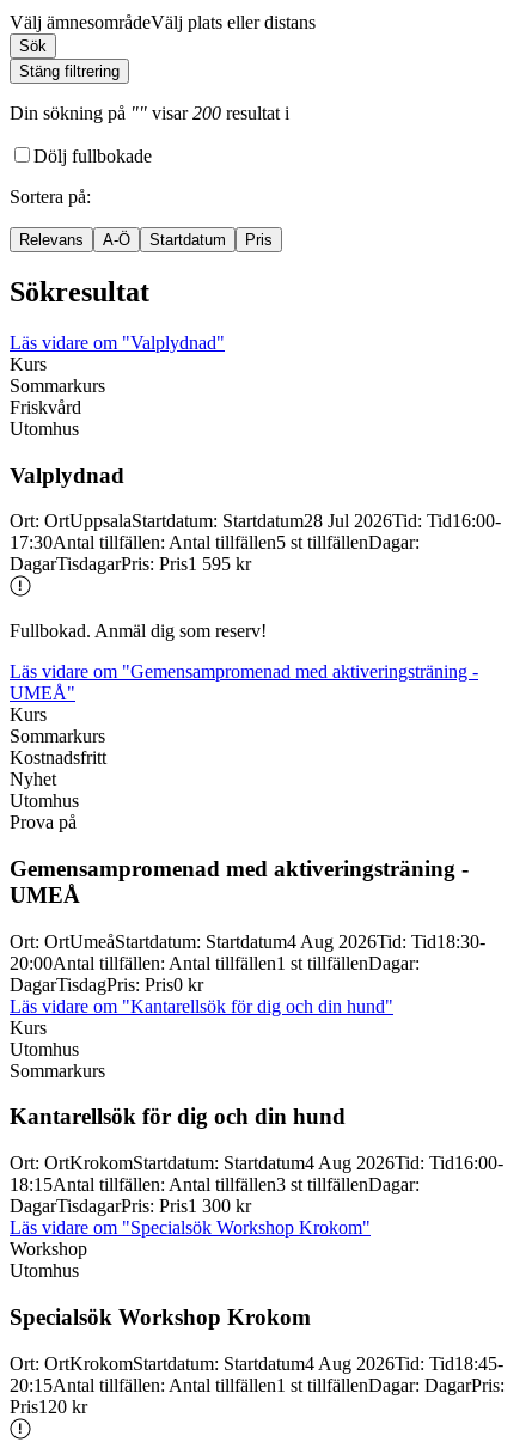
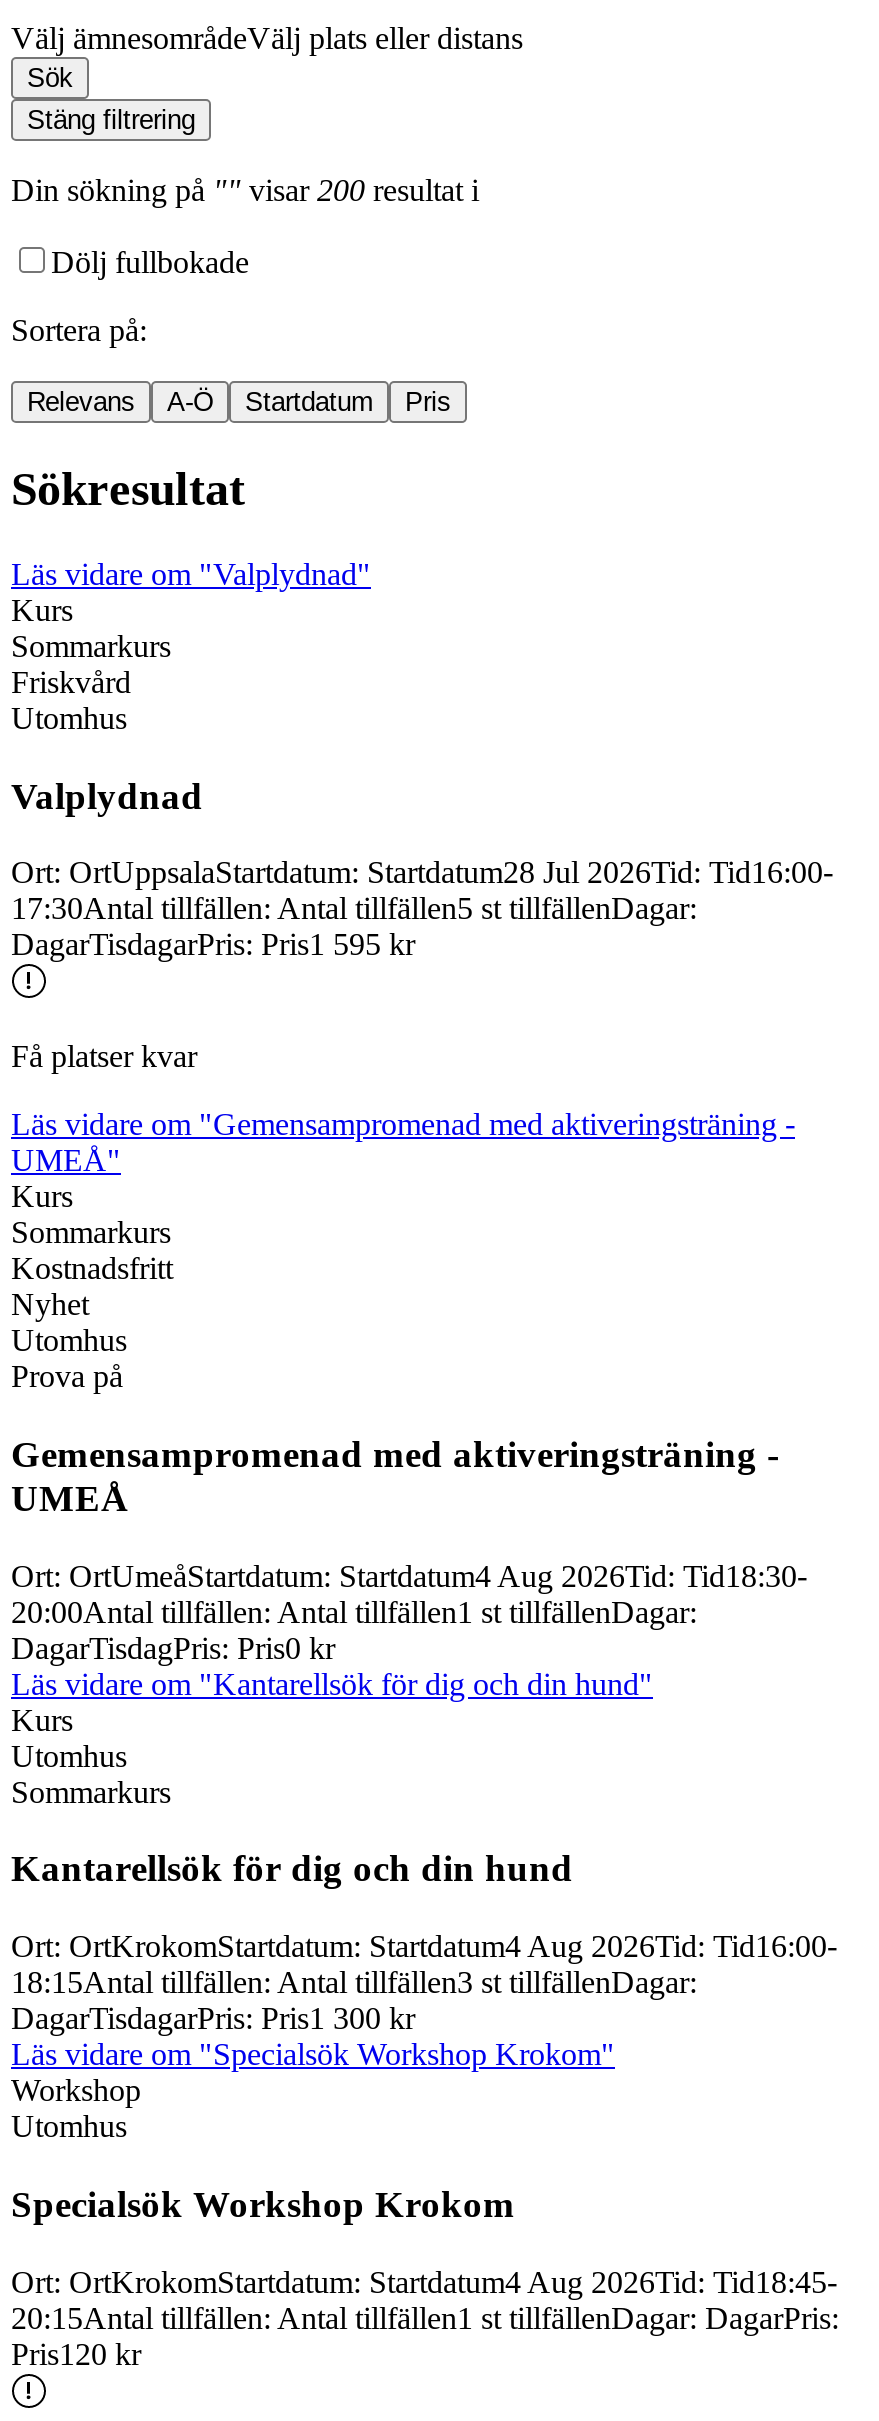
- Fullbokad. Anmäl dig som reserv!
+ Få platser kvar
